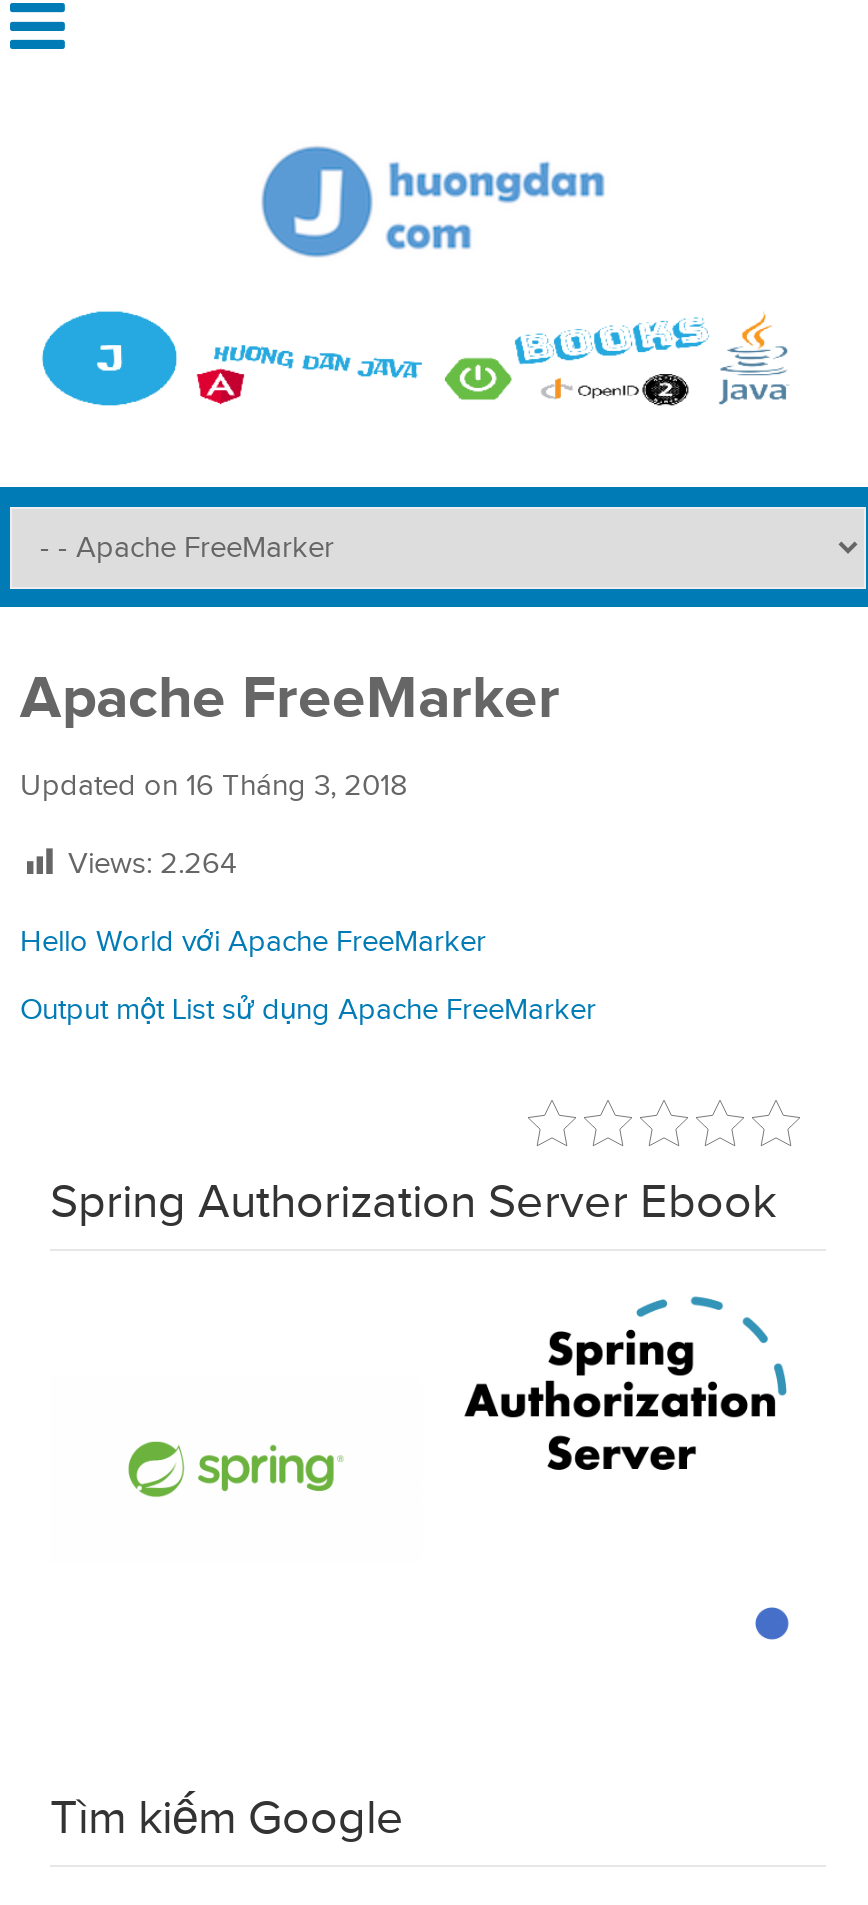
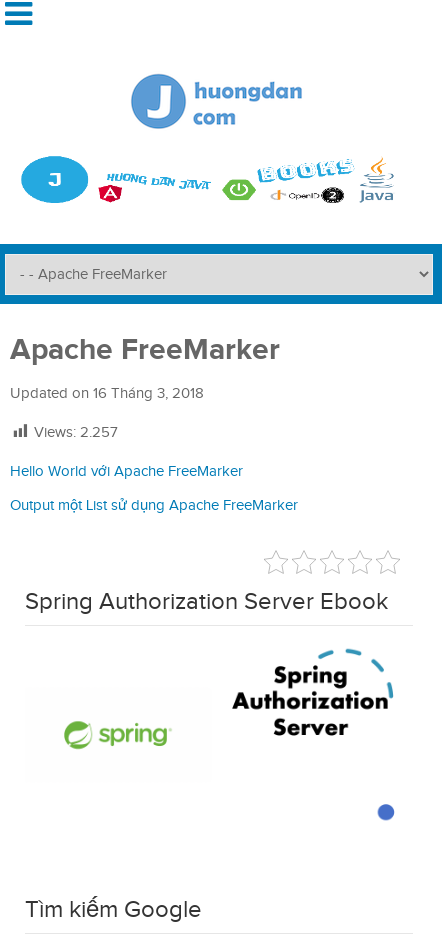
- Views: 2.264
+ Views: 2.257
